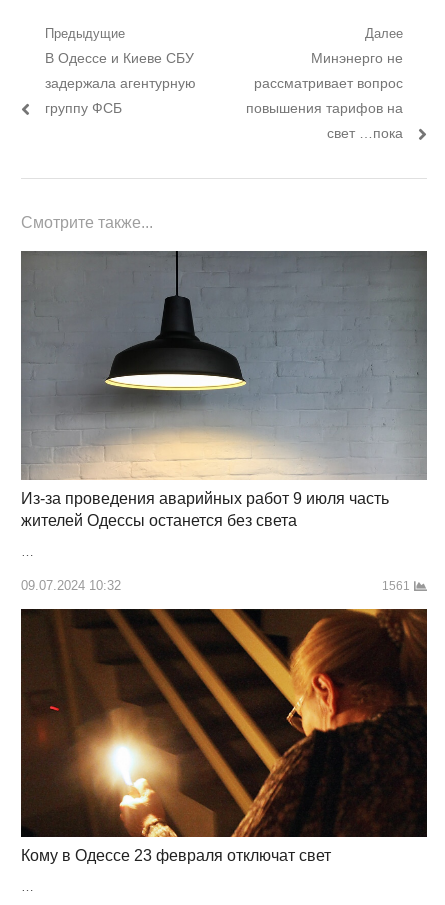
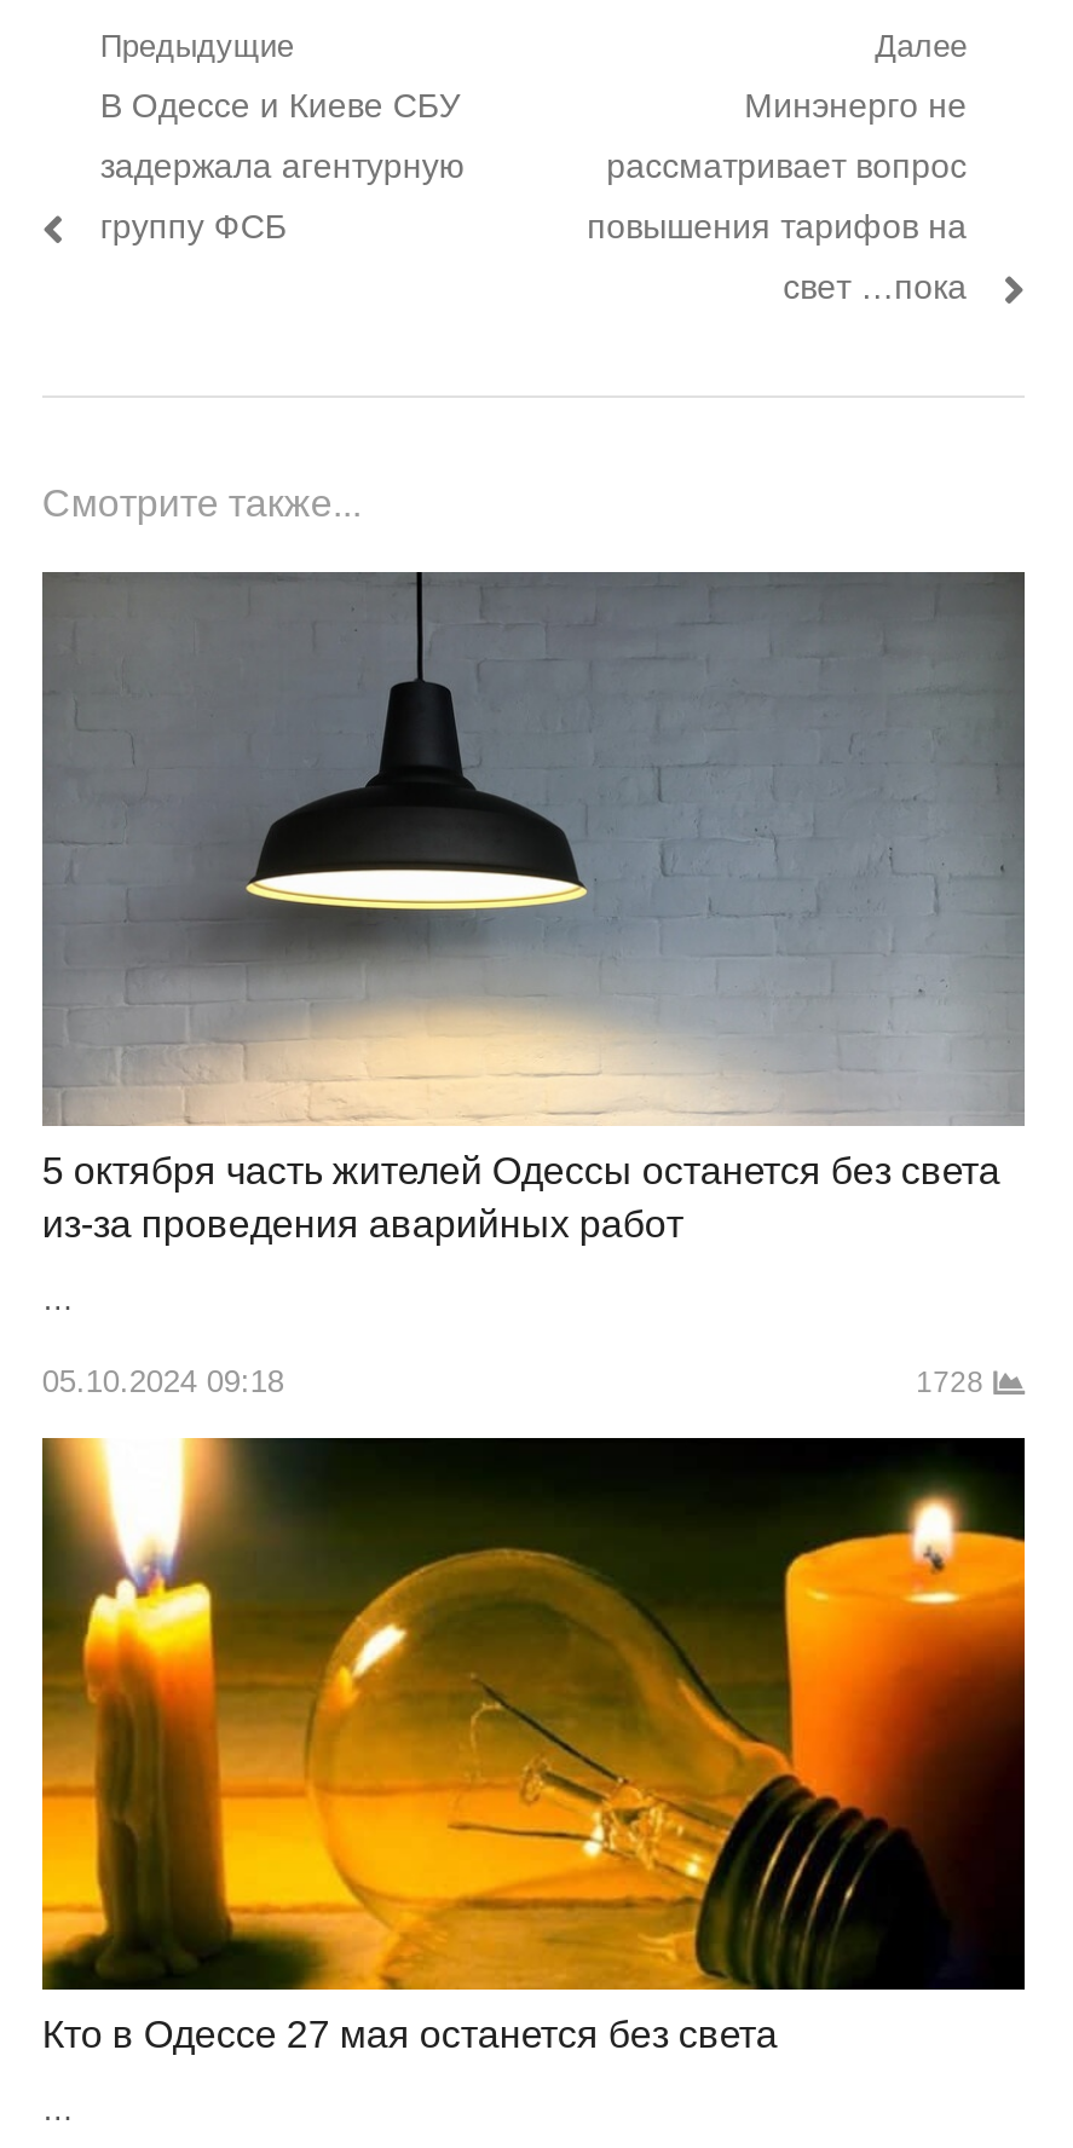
- Из-за проведения аварийных работ 9 июля часть
- жителей Одессы останется без света
+ 5 октября часть жителей Одессы останется без света
+ из-за проведения аварийных работ

- 09.07.2024 10:32
- 1561
+ 05.10.2024 09:18
+ 1728

- [image]
- Кому в Одессе 23 февраля отключат свет
+ [image]
+ Кто в Одессе 27 мая останется без света
